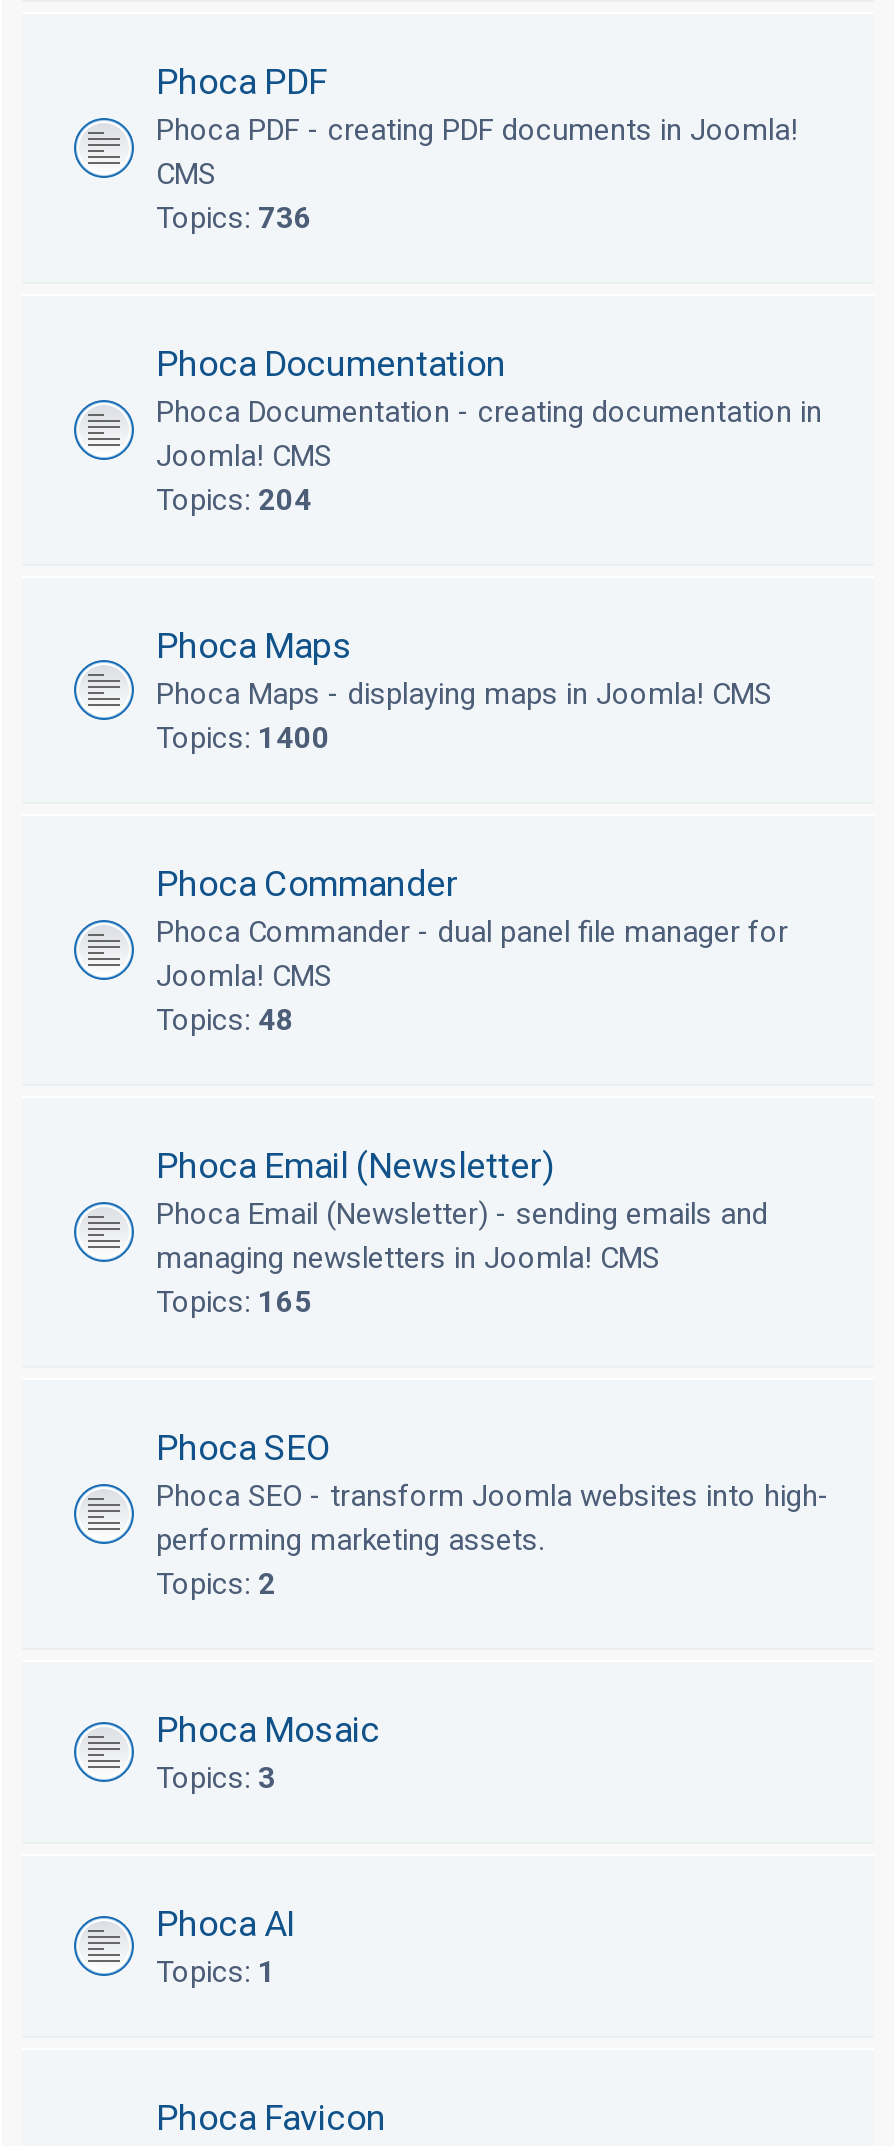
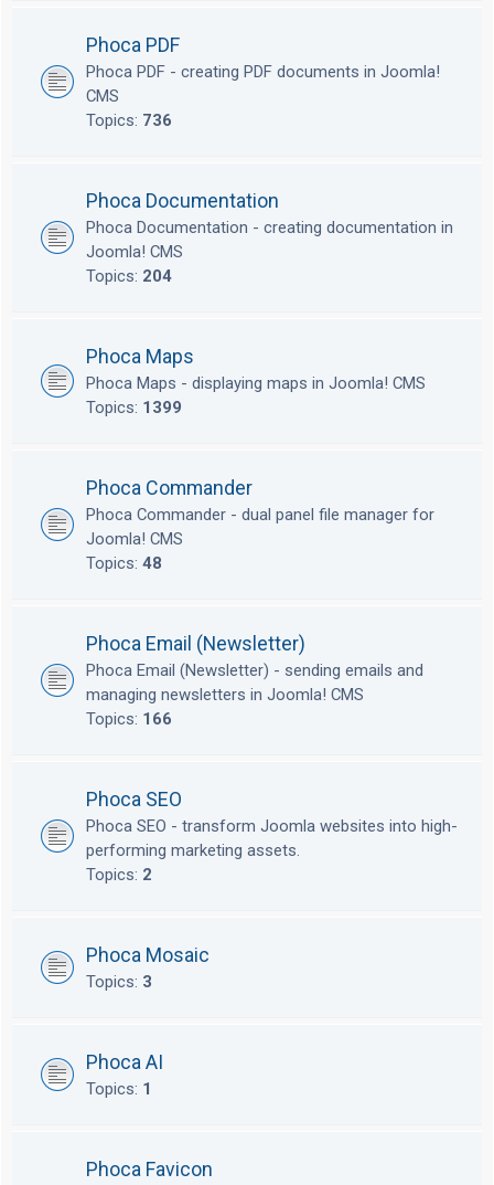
- Topics: 1400
+ Topics: 1399

- Topics: 165
+ Topics: 166
